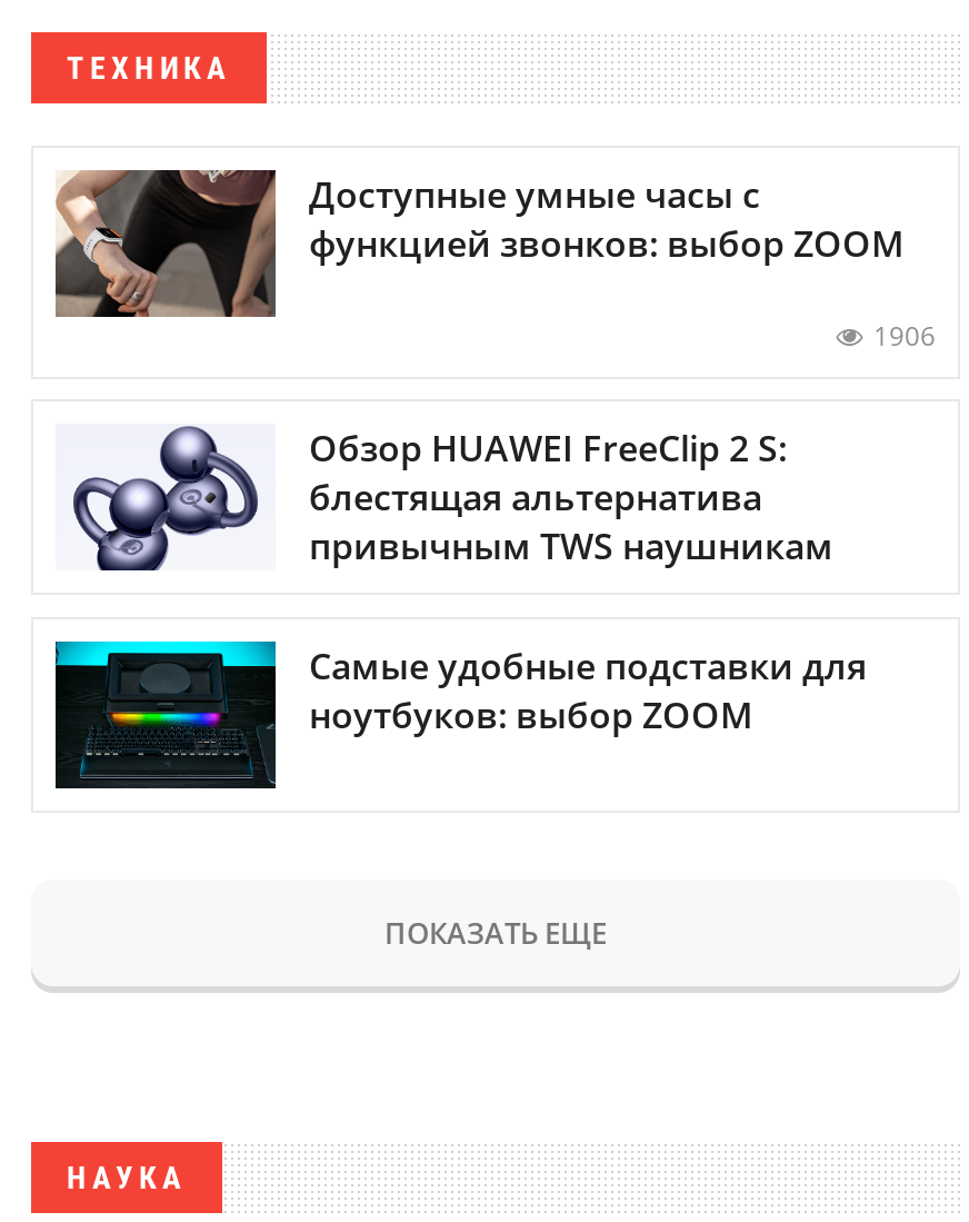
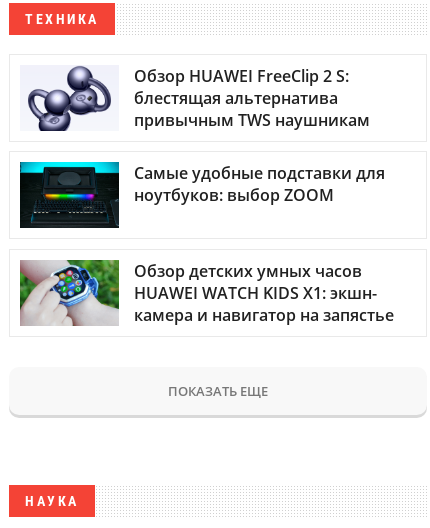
- [image]
- Доступные умные часы с
- функцией звонков: выбор ZOOM
- 1906

moved up: [image] | Обзор HUAWEI FreeClip 2 S: | блестящая альтернатива | привычным TWS наушникам | Самые удобные подставки для | ноутбуков: выбор ZOOM

+ [image]
+ Обзор детских умных часов
+ HUAWEI WATCH KIDS X1: экшн-
+ камера и навигатор на запястье
